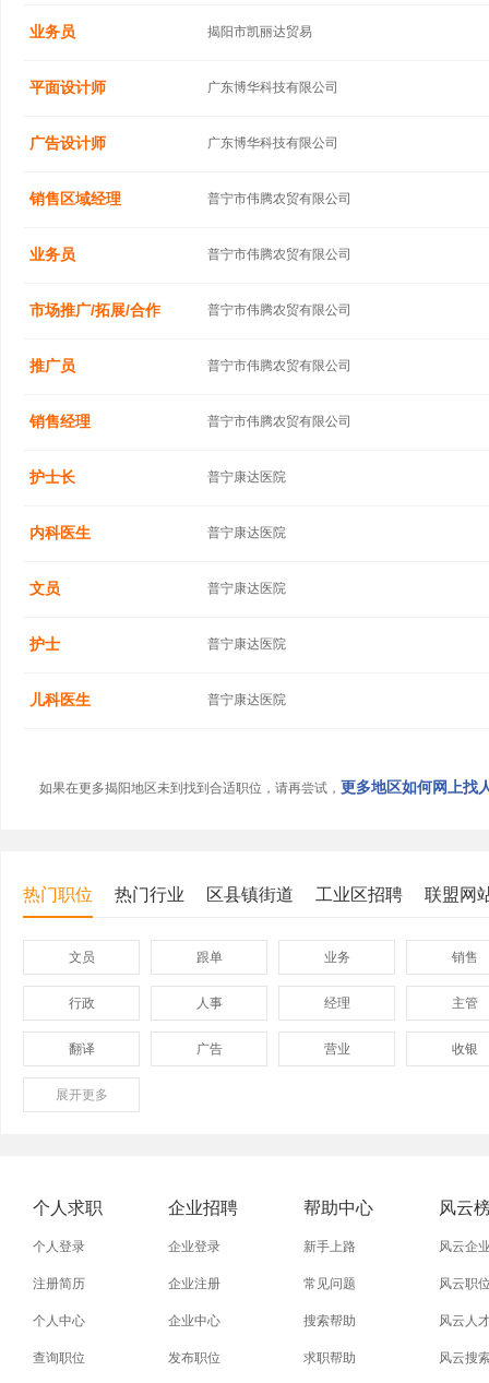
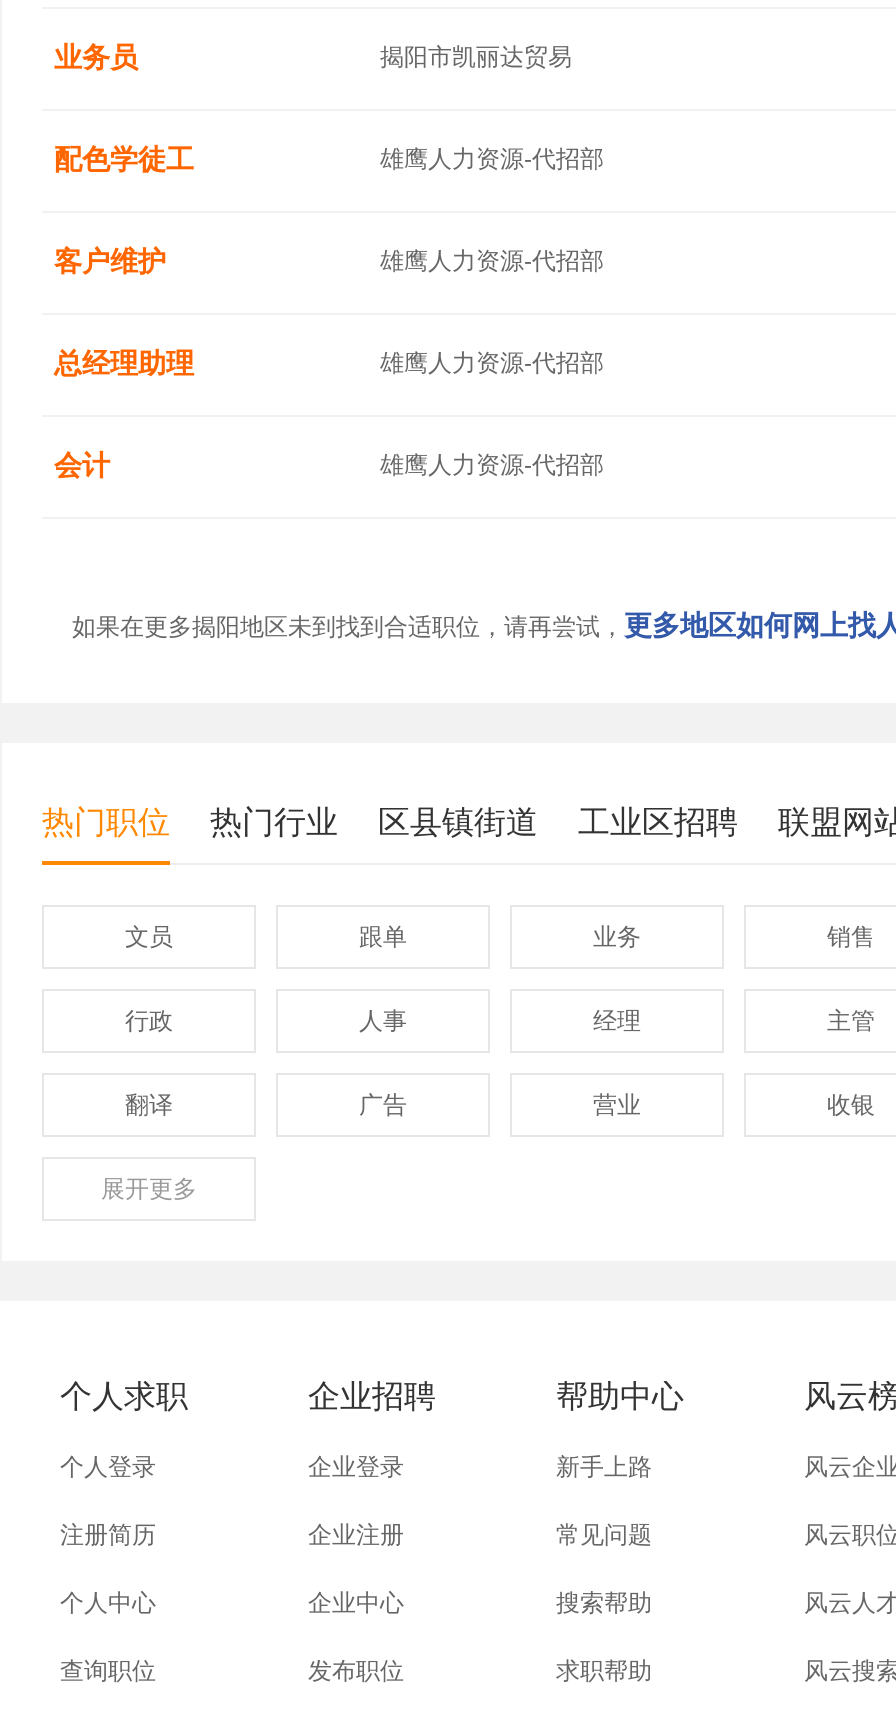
- 平面设计师
- 广东博华科技有限公司
- 广告设计师
- 广东博华科技有限公司
- 销售区域经理
- 普宁市伟腾农贸有限公司
- 业务员
- 普宁市伟腾农贸有限公司
- 市场推广/拓展/合作
- 普宁市伟腾农贸有限公司
- 推广员
- 普宁市伟腾农贸有限公司
- 销售经理
- 普宁市伟腾农贸有限公司
- 护士长
- 普宁康达医院
- 内科医生
- 普宁康达医院
- 文员
- 普宁康达医院
- 护士
- 普宁康达医院
- 儿科医生
- 普宁康达医院
+ 配色学徒工
+ 雄鹰人力资源-代招部
+ 客户维护
+ 雄鹰人力资源-代招部
+ 总经理助理
+ 雄鹰人力资源-代招部
+ 会计
+ 雄鹰人力资源-代招部
